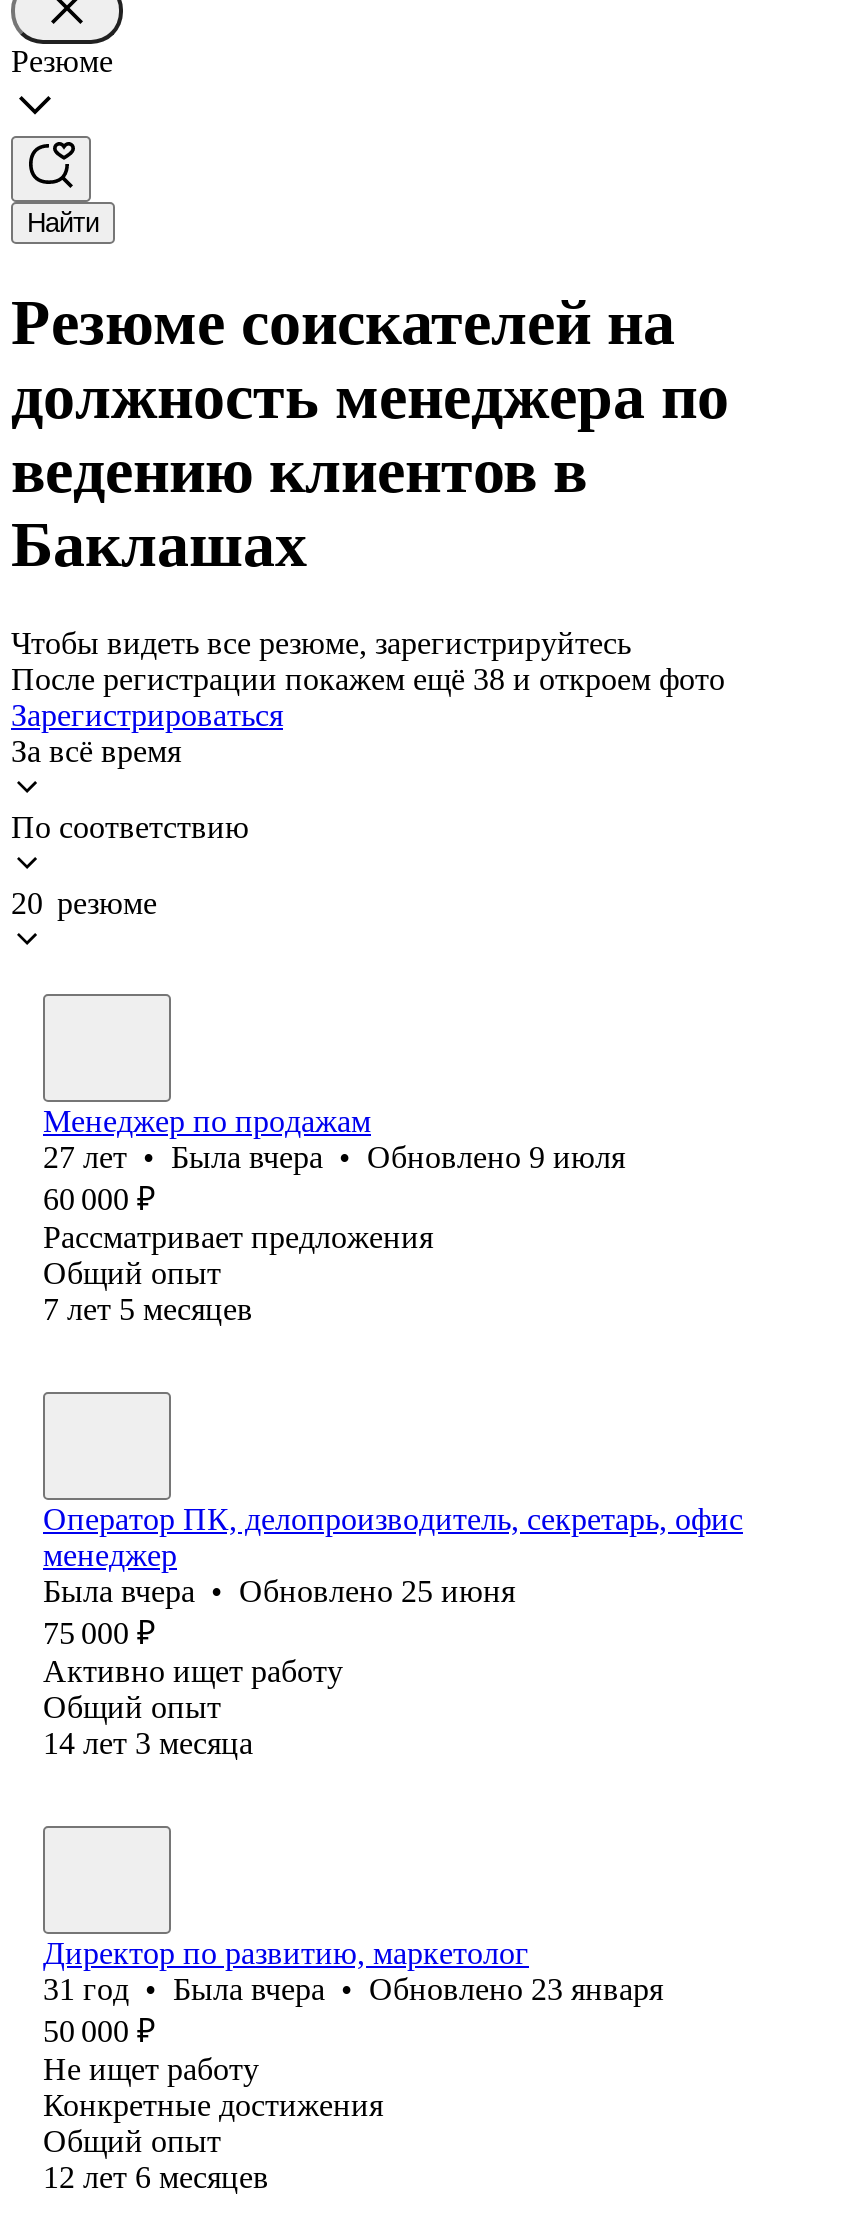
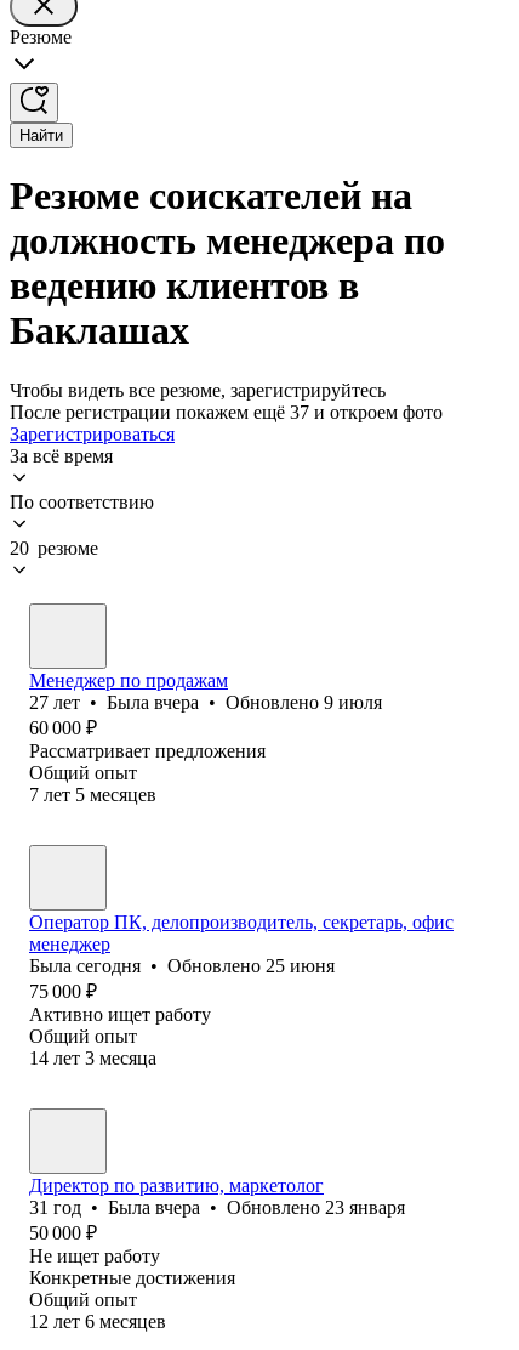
- После регистрации покажем ещё 38 и откроем фото
+ После регистрации покажем ещё 37 и откроем фото

- Была вчера • Обновлено 25 июня
+ Была сегодня • Обновлено 25 июня
